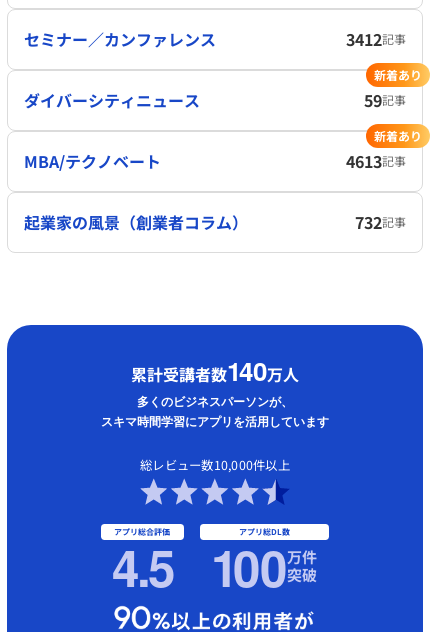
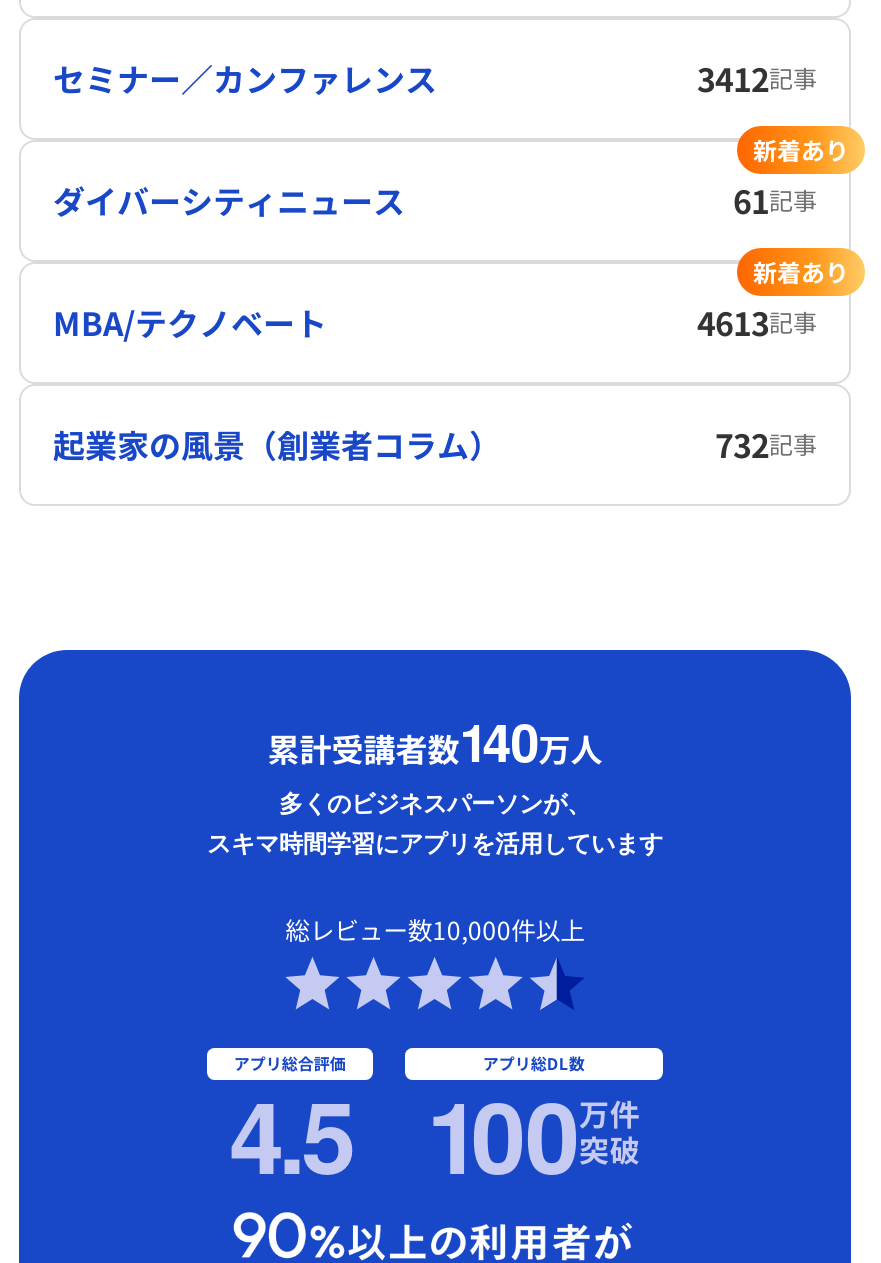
- 59記事
+ 61記事
